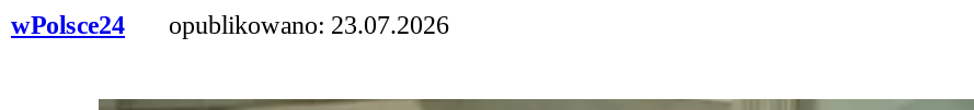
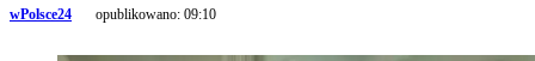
- opublikowano: 23.07.2026
+ opublikowano: 09:10
